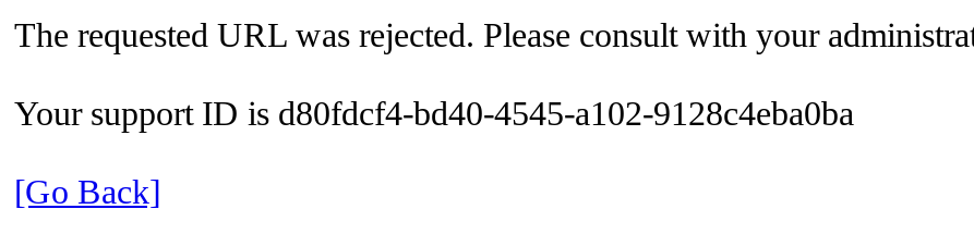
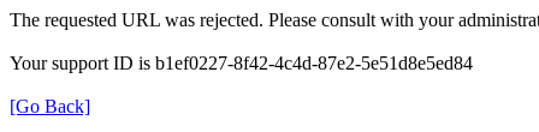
- Your support ID is d80fdcf4-bd40-4545-a102-9128c4eba0ba
+ Your support ID is b1ef0227-8f42-4c4d-87e2-5e51d8e5ed84
